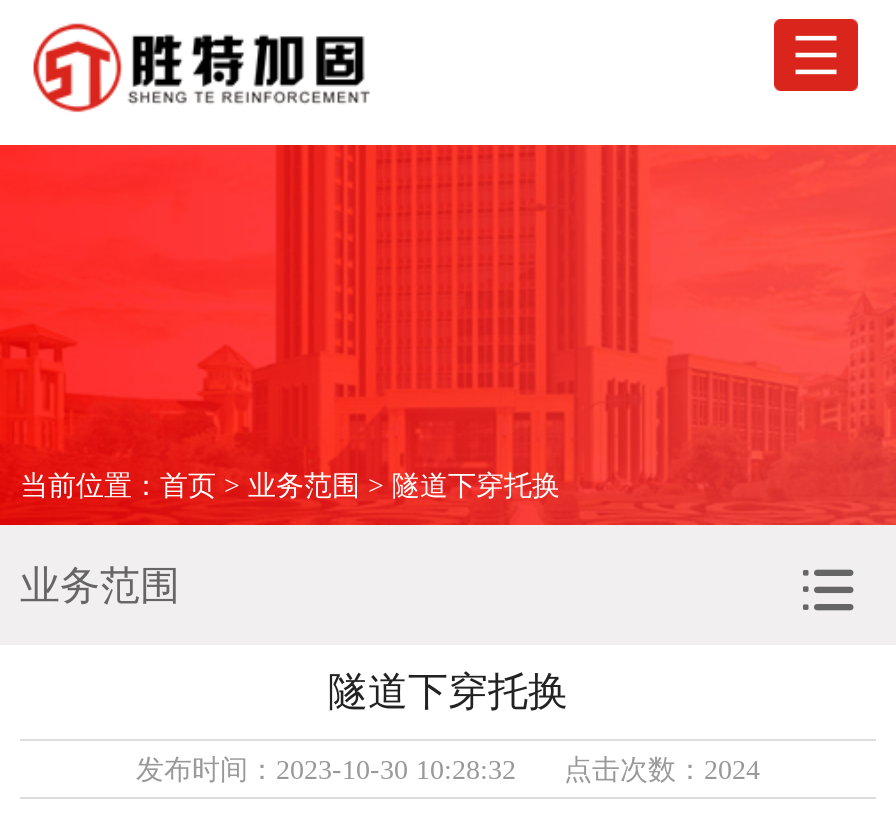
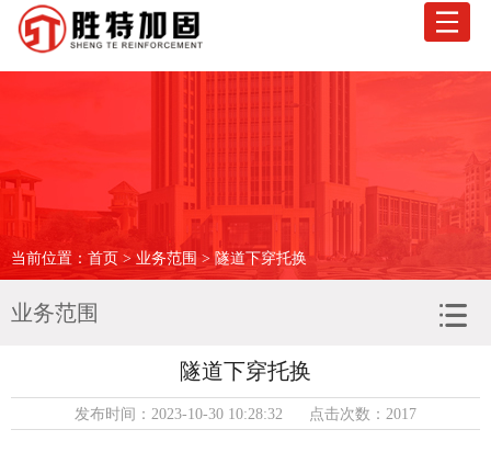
- 发布时间：2023-10-30 10:28:32 点击次数：2024
+ 发布时间：2023-10-30 10:28:32 点击次数：2017
